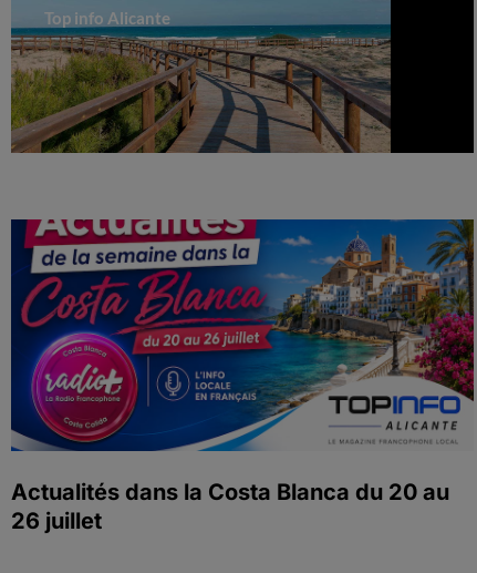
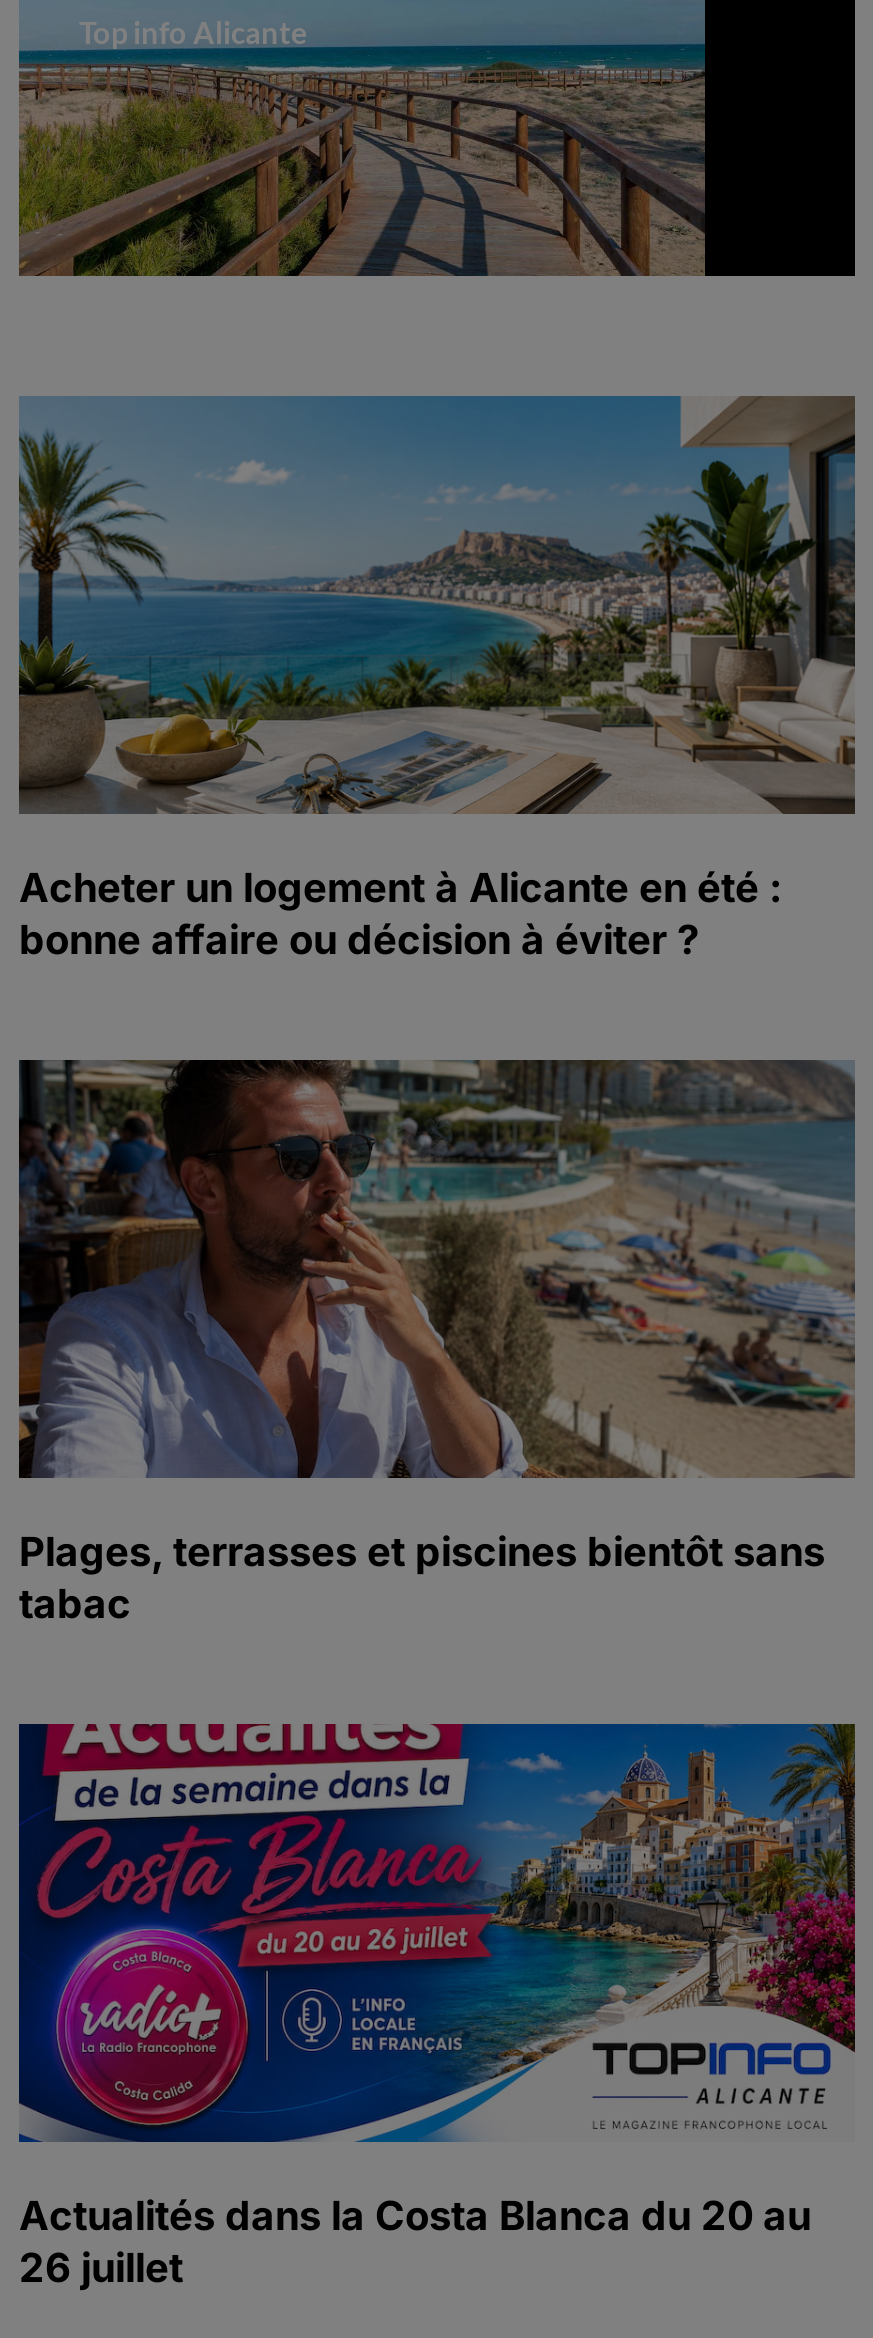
+ [image]
+ Acheter un logement à Alicante en été :
+ bonne affaire ou décision à éviter ?

+ [image]
+ Plages, terrasses et piscines bientôt sans
+ tabac
